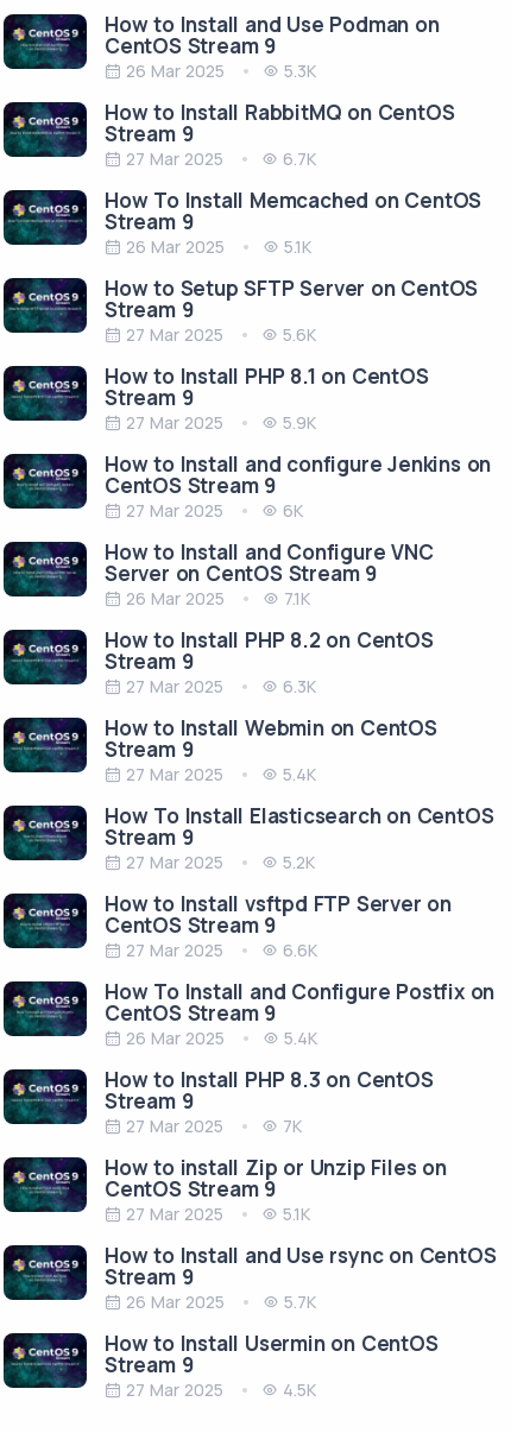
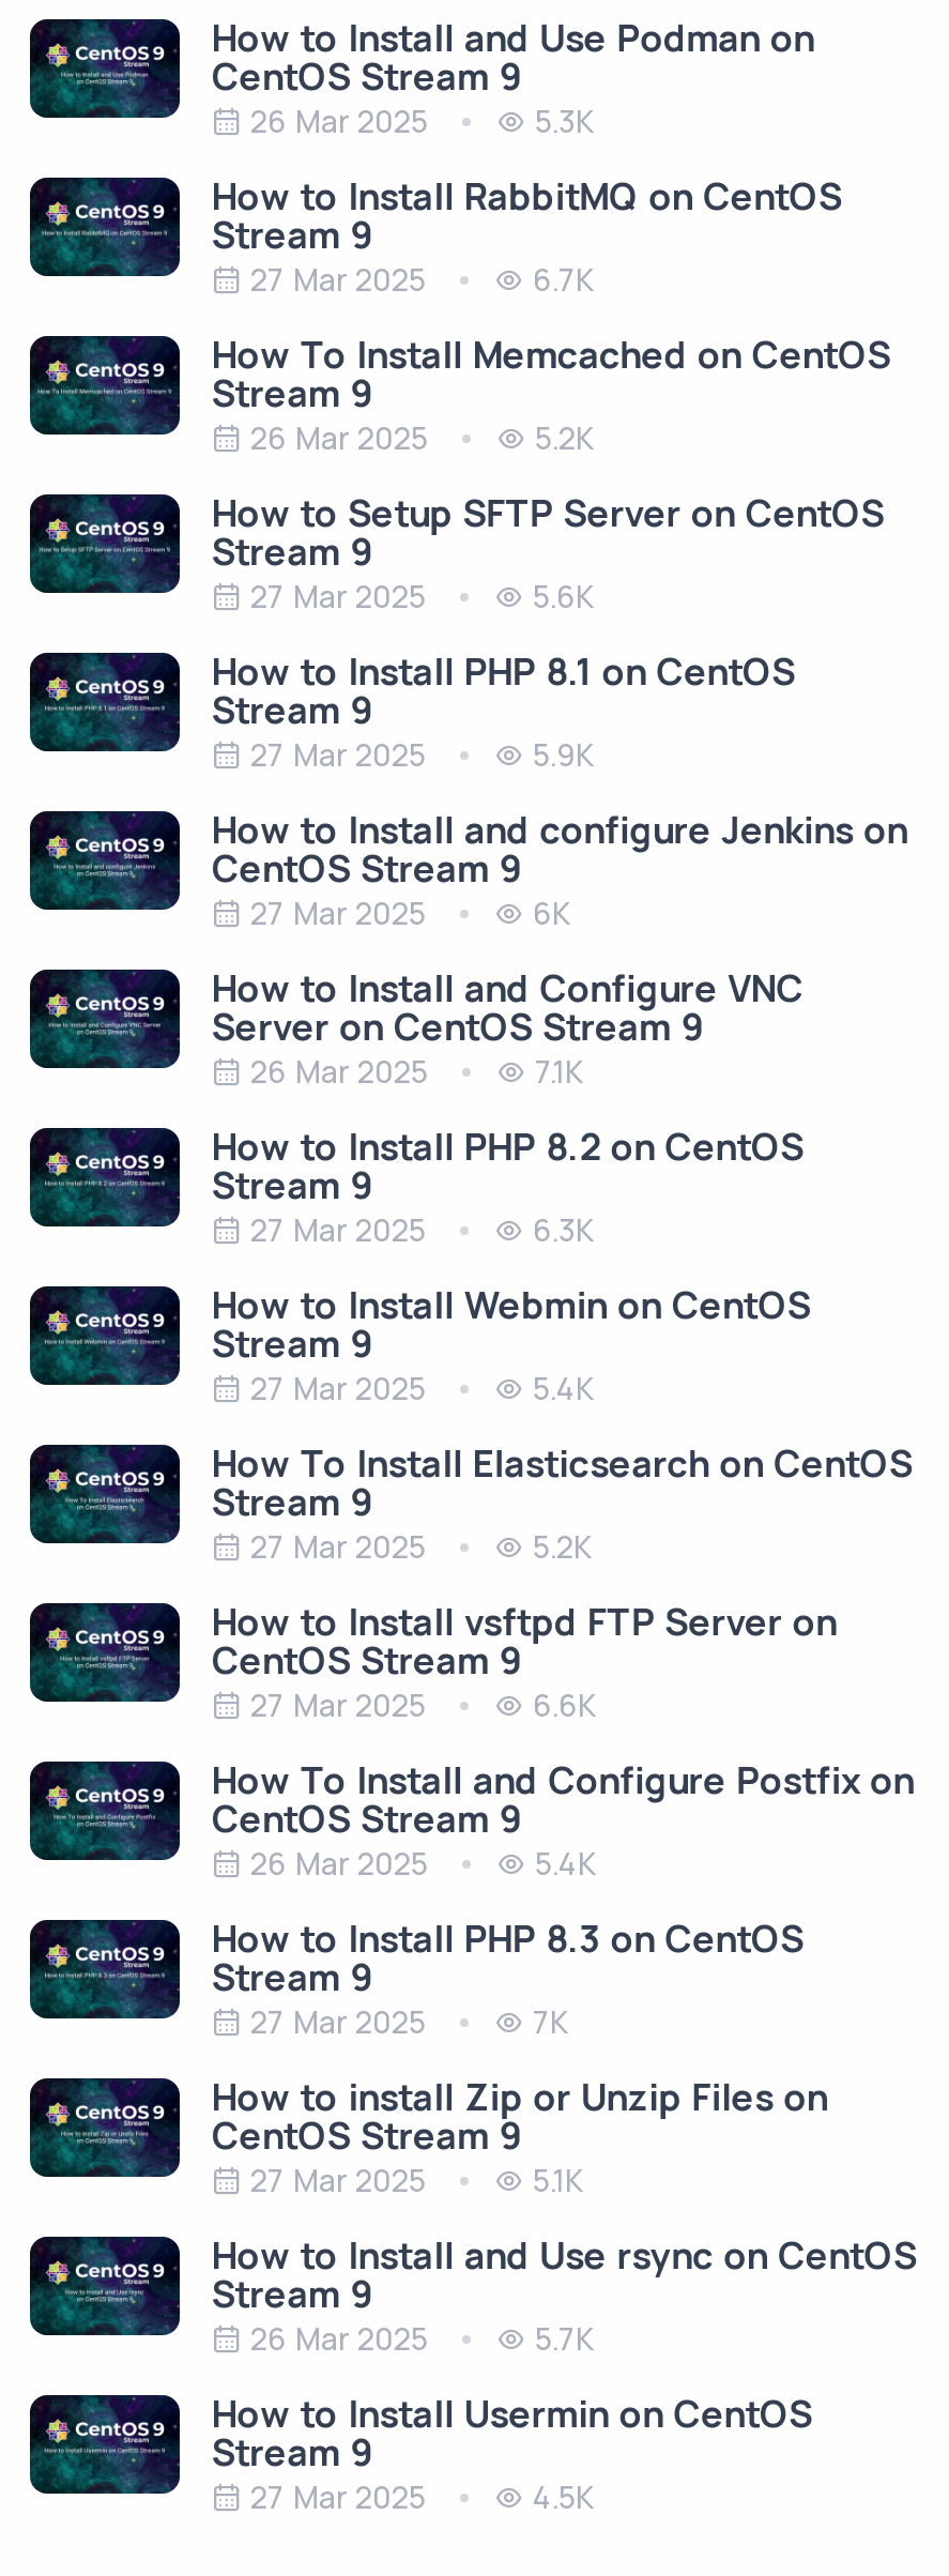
- 5.1K
+ 5.2K
